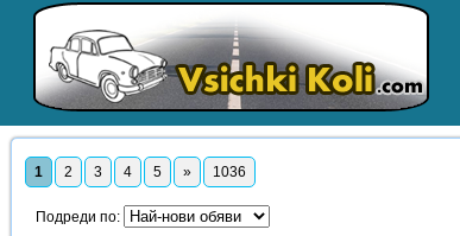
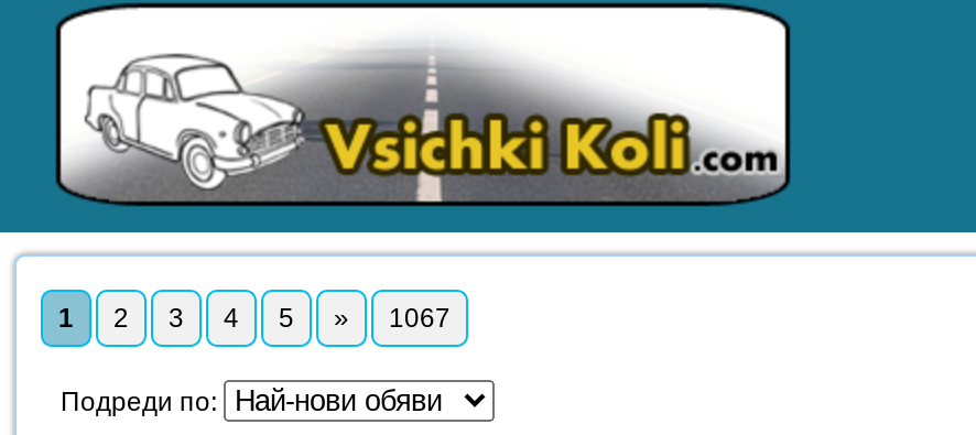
- 1036
+ 1067
